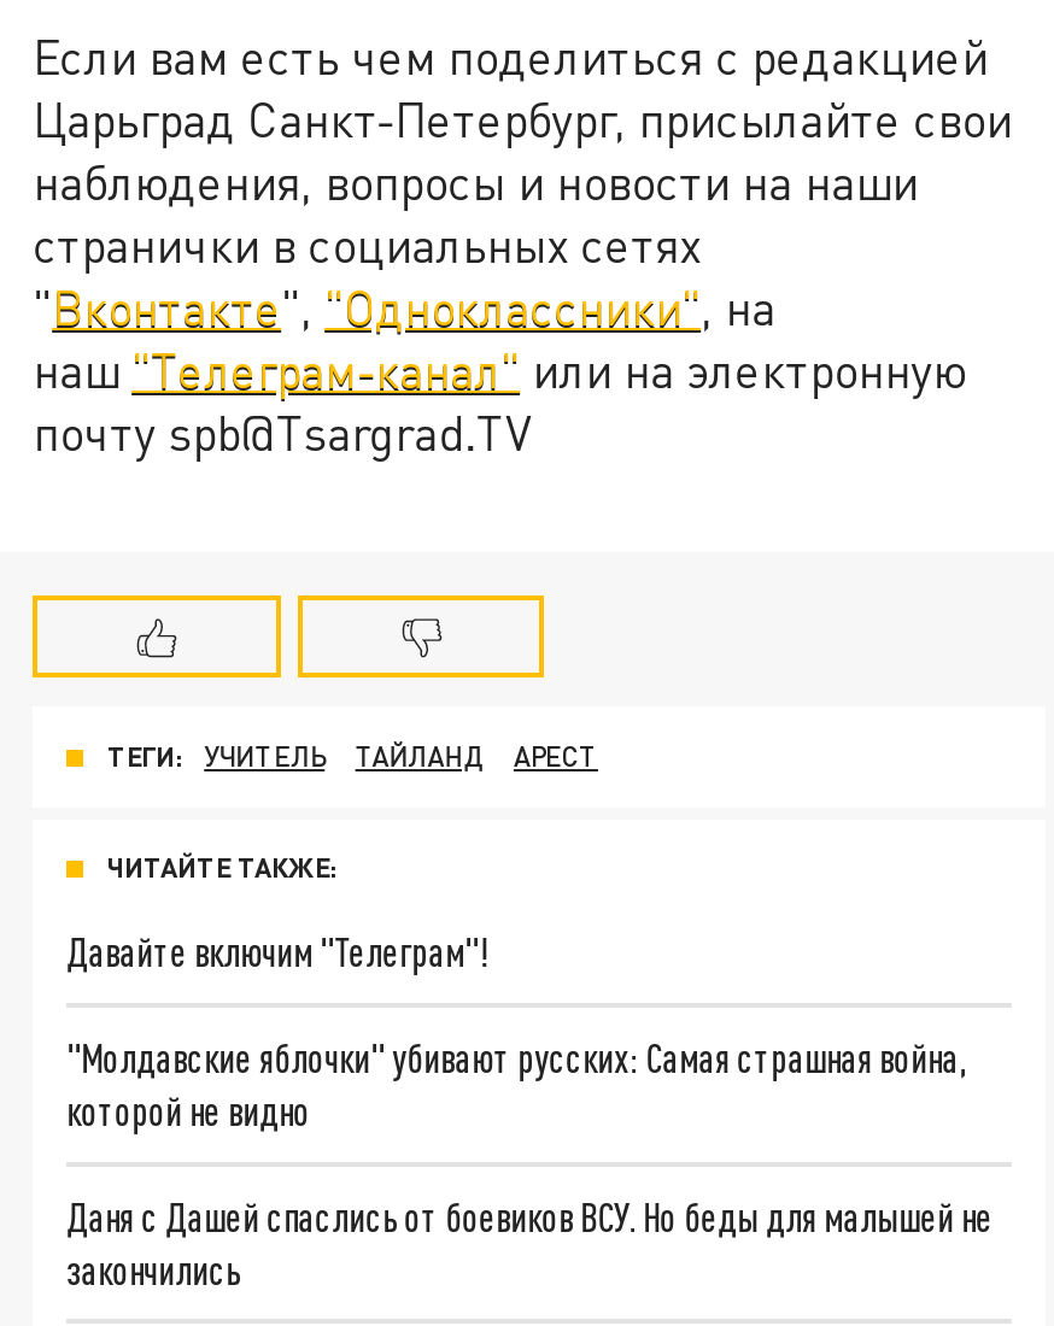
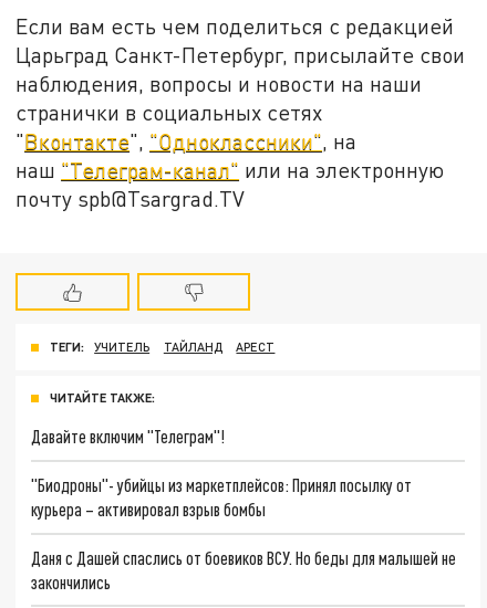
- "Молдавские яблочки" убивают русских: Самая страшная война,
- которой не видно
+ "Биодроны"- убийцы из маркетплейсов: Принял посылку от
+ курьера – активировал взрыв бомбы
